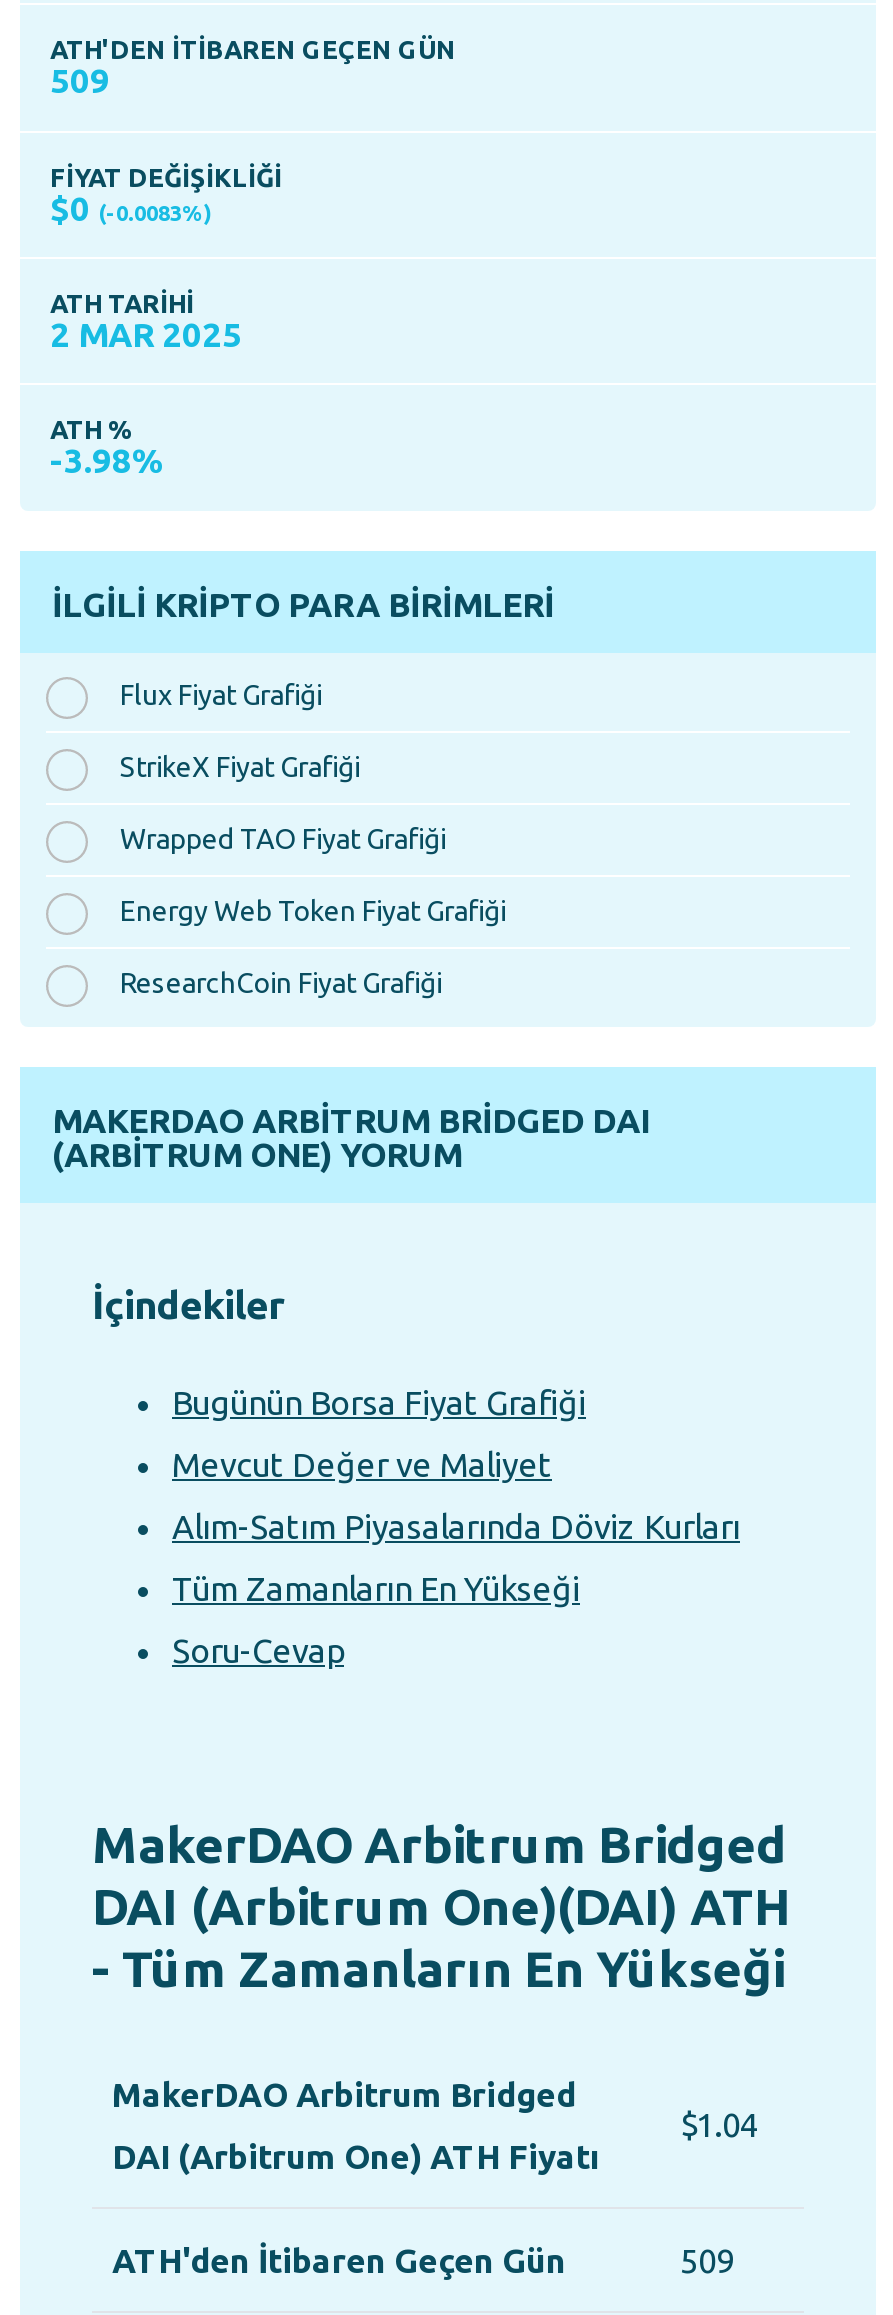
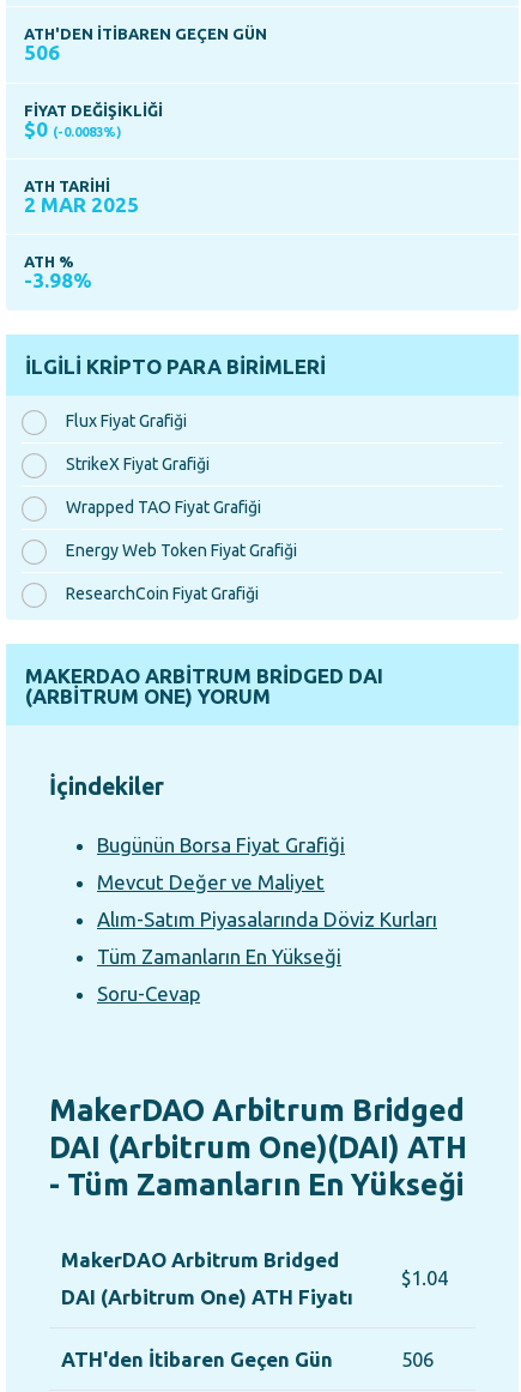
- 509
+ 506

- 509
+ 506
